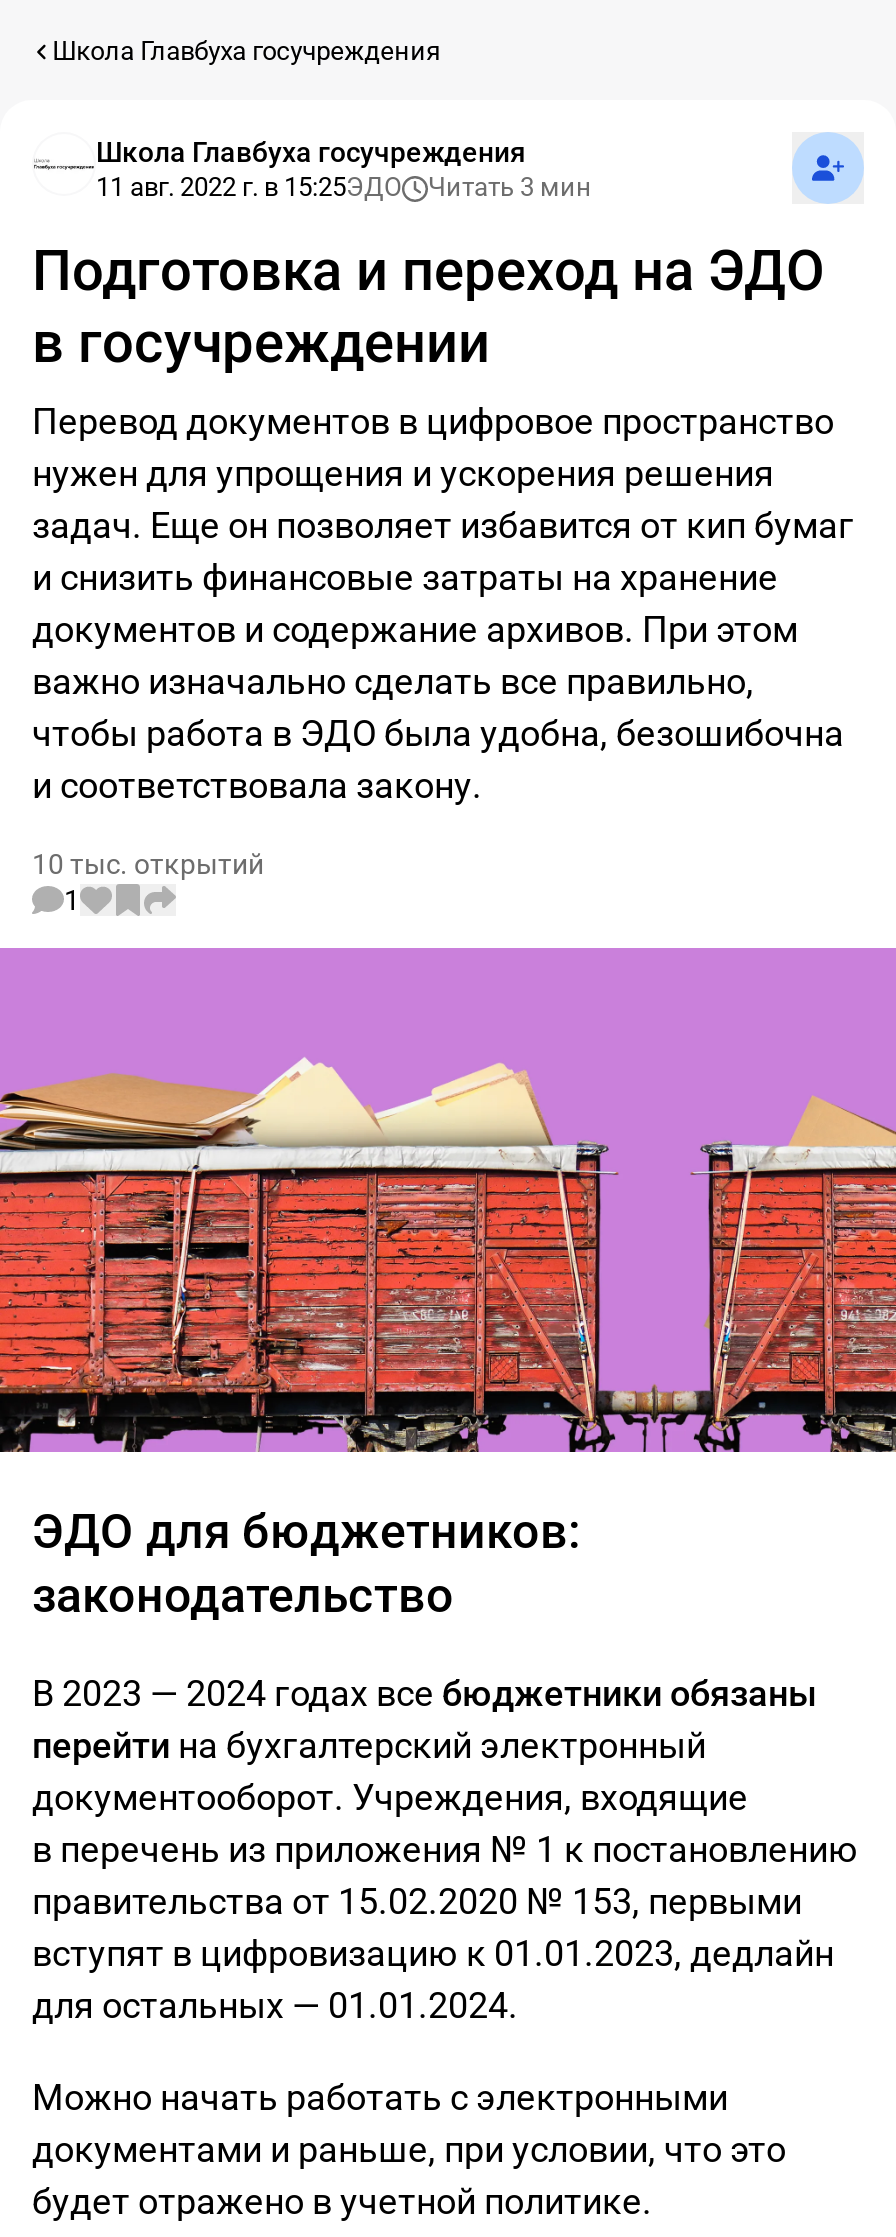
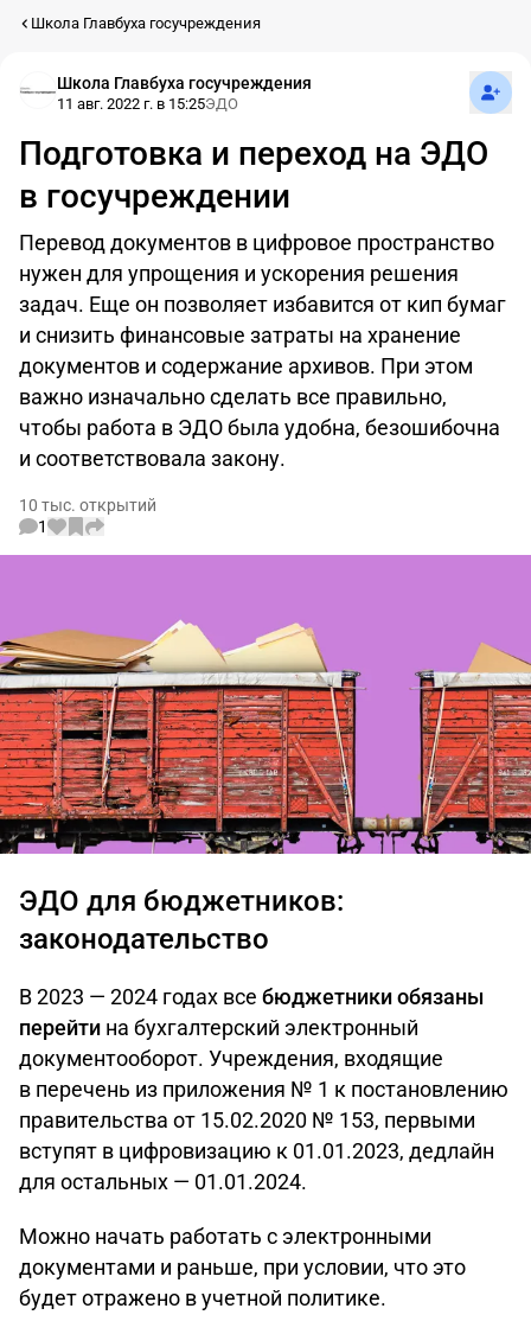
- Читать 3 мин
